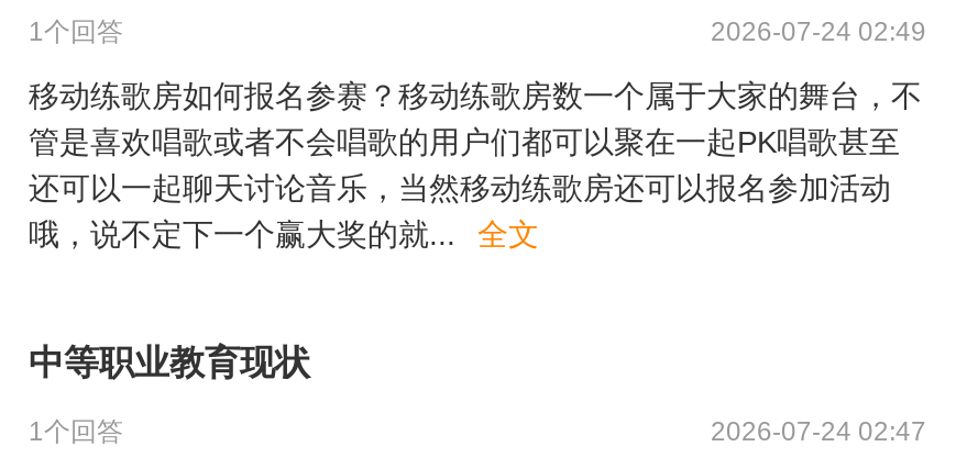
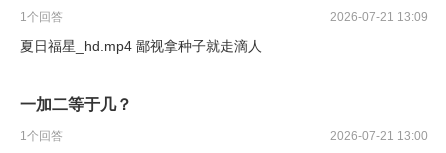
- 2026-07-24 02:49
+ 2026-07-21 13:09

- 移动练歌房如何报名参赛？移动练歌房数一个属于大家的舞台，不
- 管是喜欢唱歌或者不会唱歌的用户们都可以聚在一起PK唱歌甚至
- 还可以一起聊天讨论音乐，当然移动练歌房还可以报名参加活动
- 哦，说不定下一个赢大奖的就...
- 全文
+ 夏日福星_hd.mp4 鄙视拿种子就走滴人

- 中等职业教育现状
+ 一加二等于几？

- 2026-07-24 02:47
+ 2026-07-21 13:00
